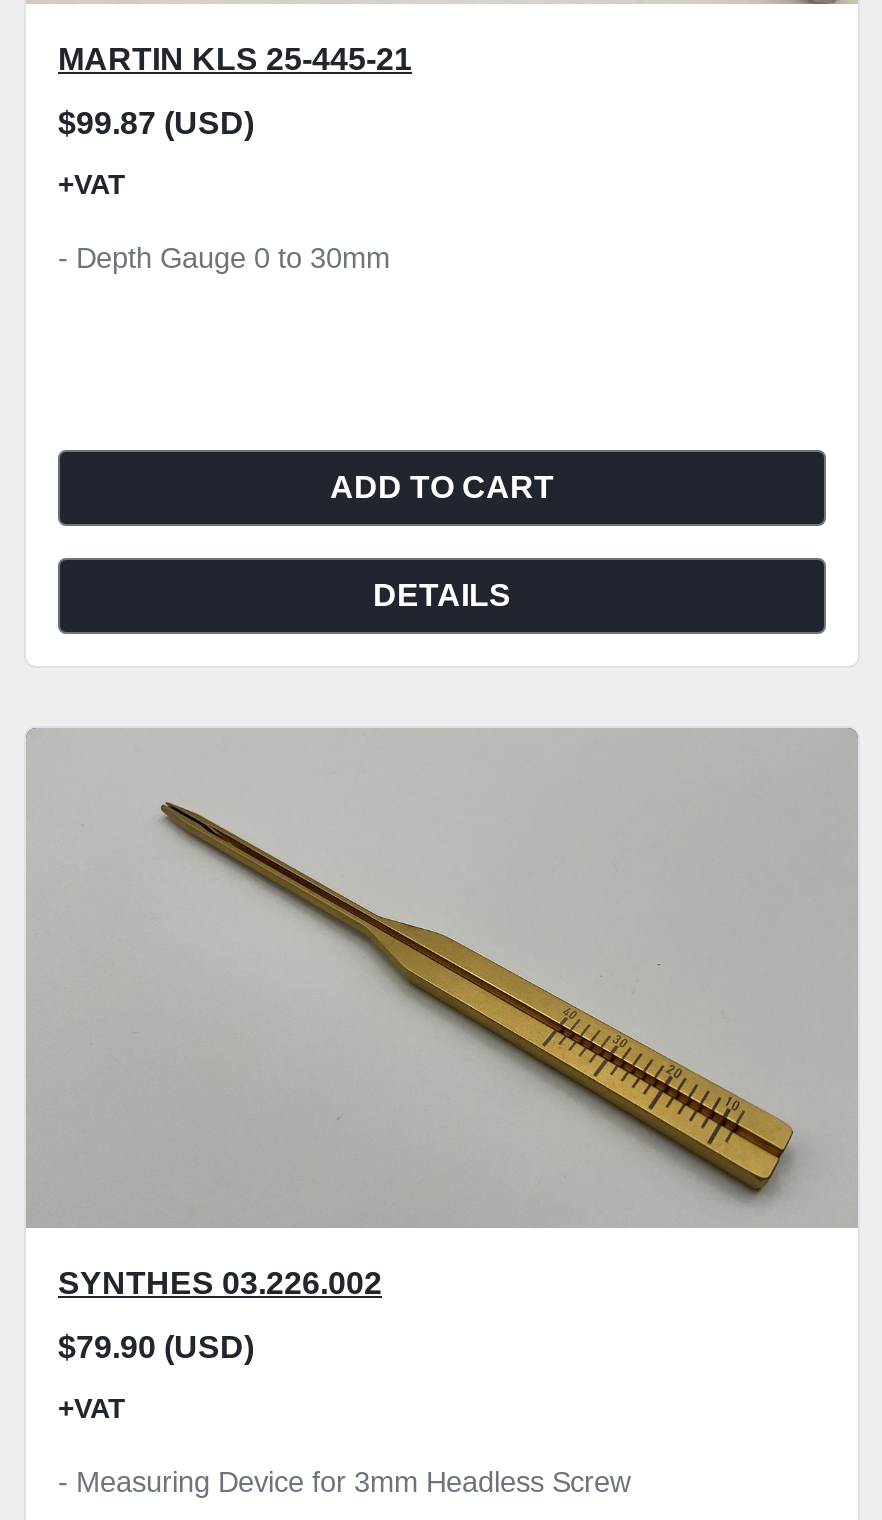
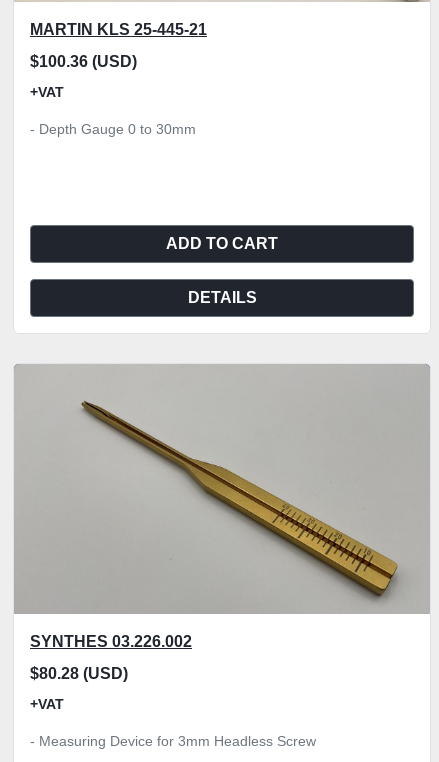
- $99.87 (USD)
+ $100.36 (USD)

- $79.90 (USD)
+ $80.28 (USD)
